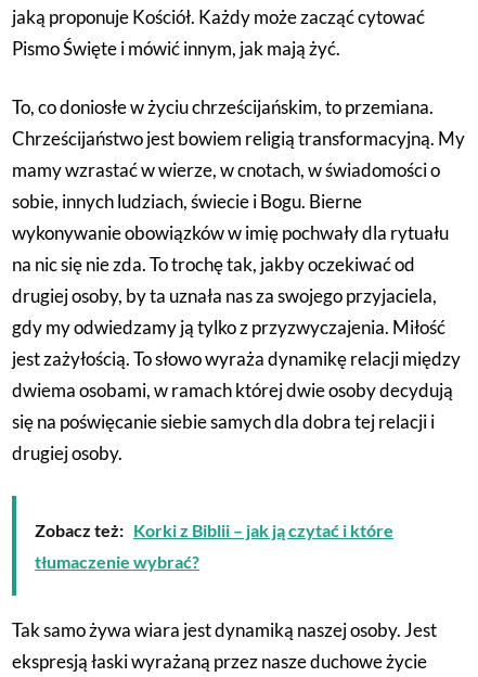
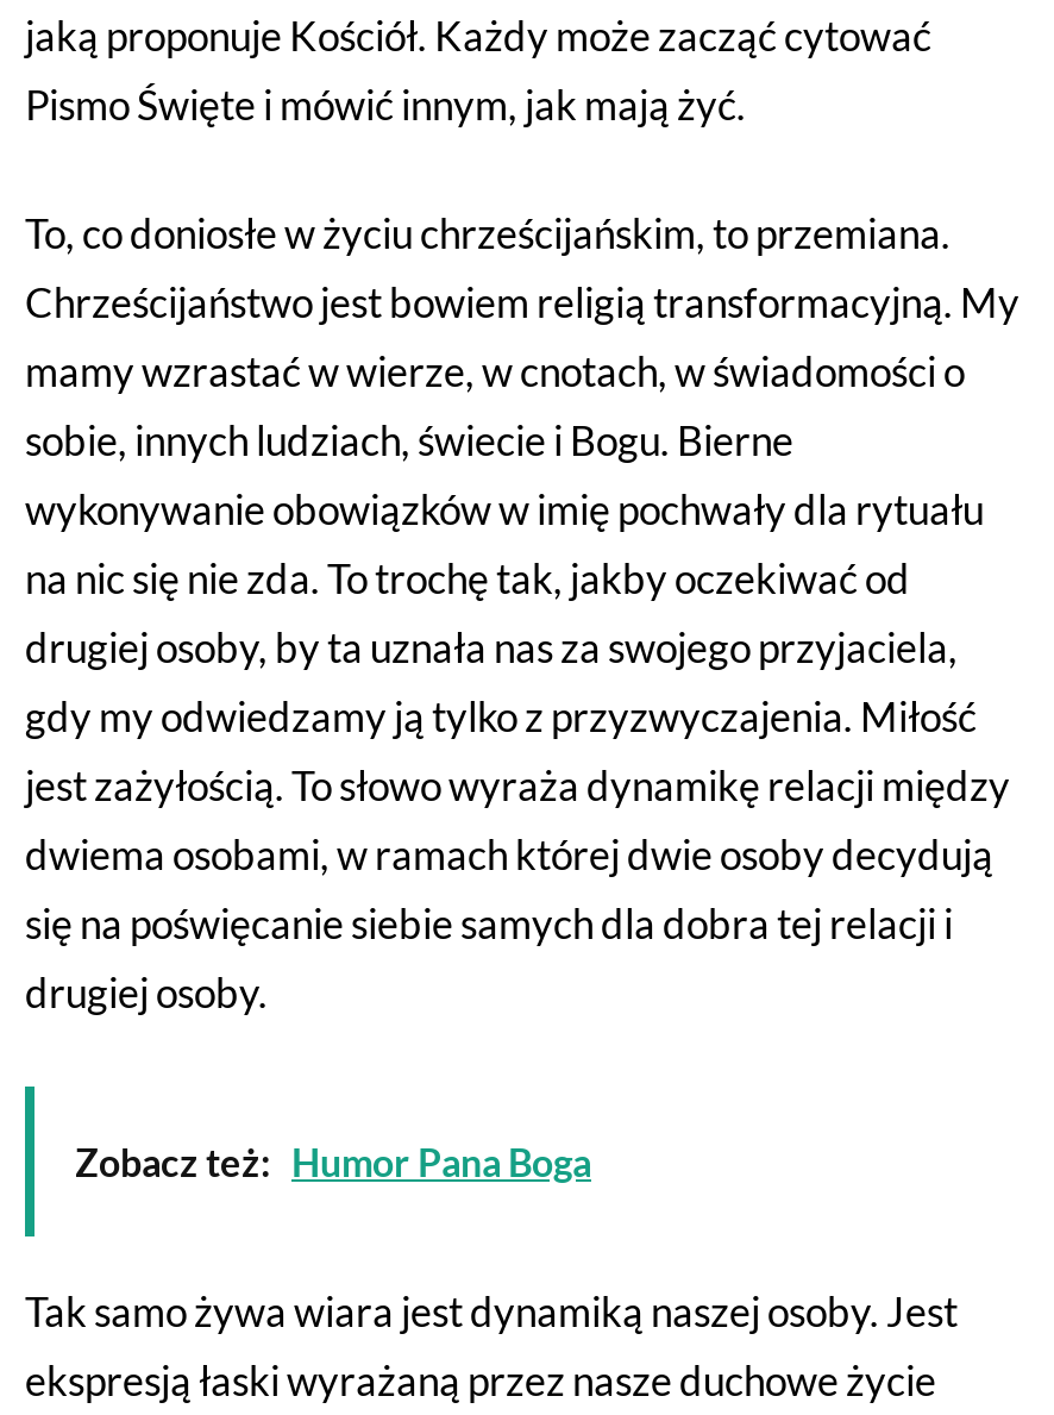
- Zobacz też: Korki z Biblii – jak ją czytać i które
- tłumaczenie wybrać?
+ Zobacz też: Humor Pana Boga
